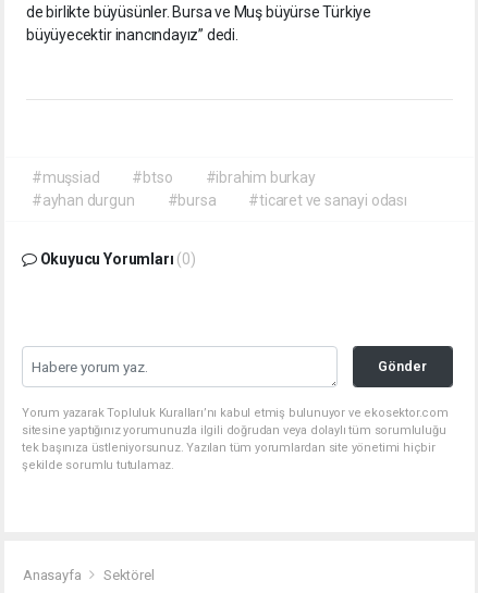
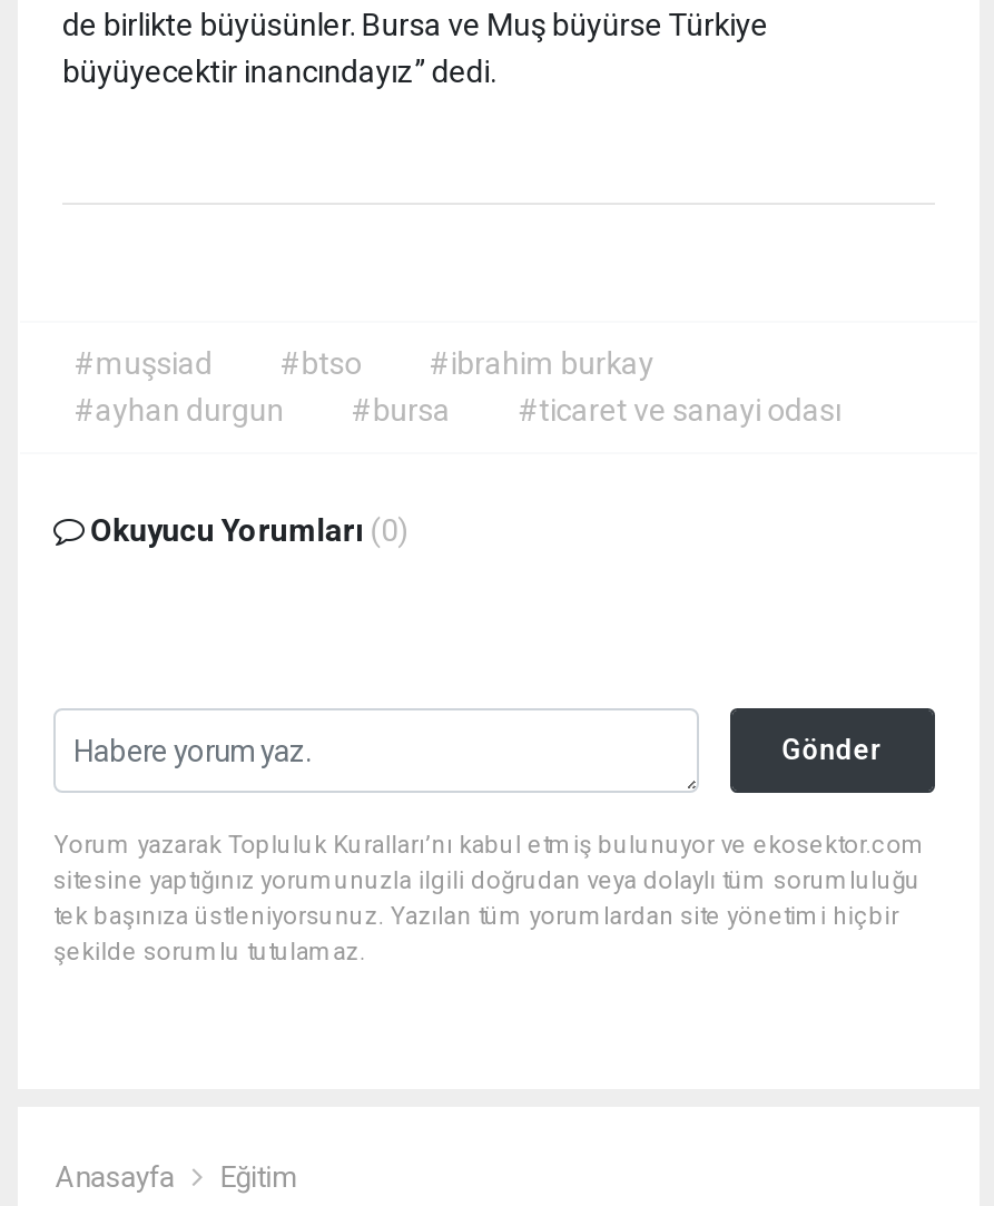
- Sektörel
+ Eğitim
